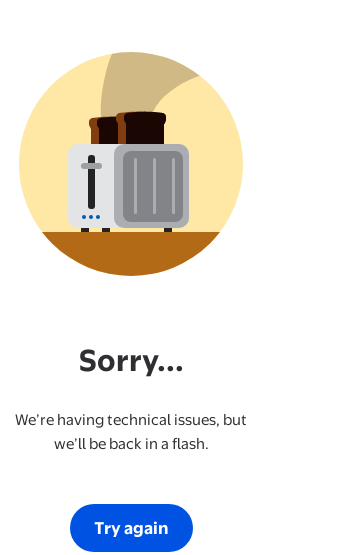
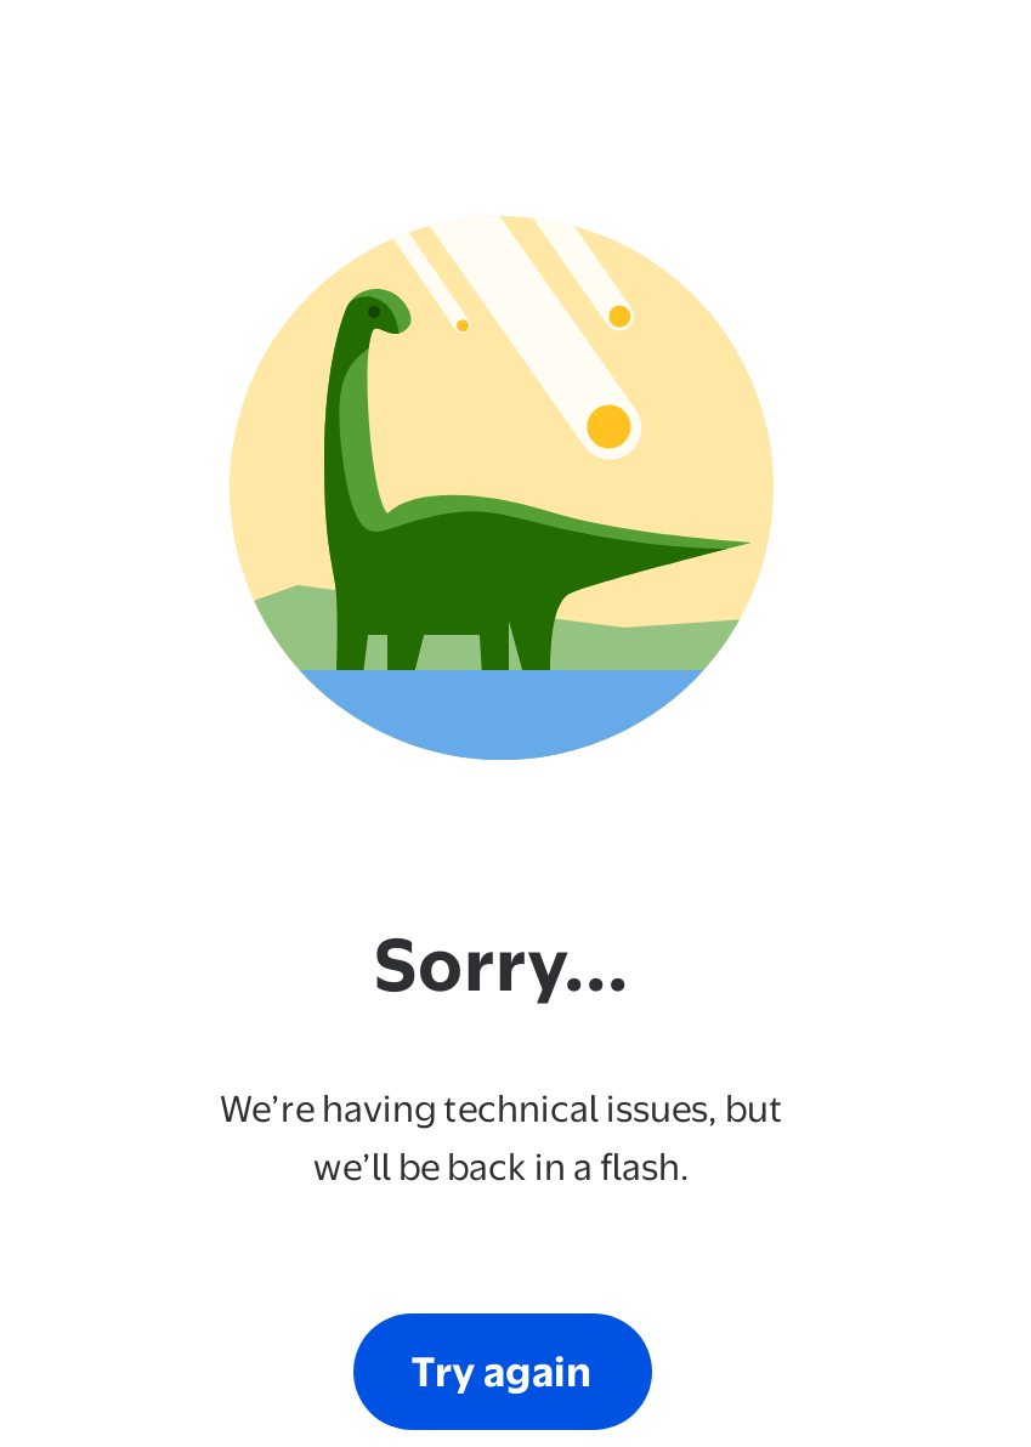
- [image]
+ [image]
